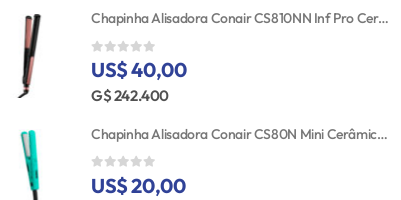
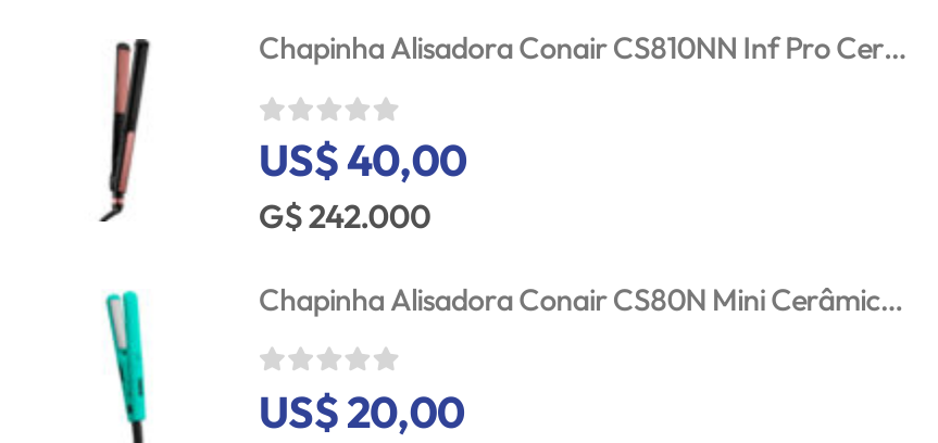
- G$ 242.400
+ G$ 242.000
